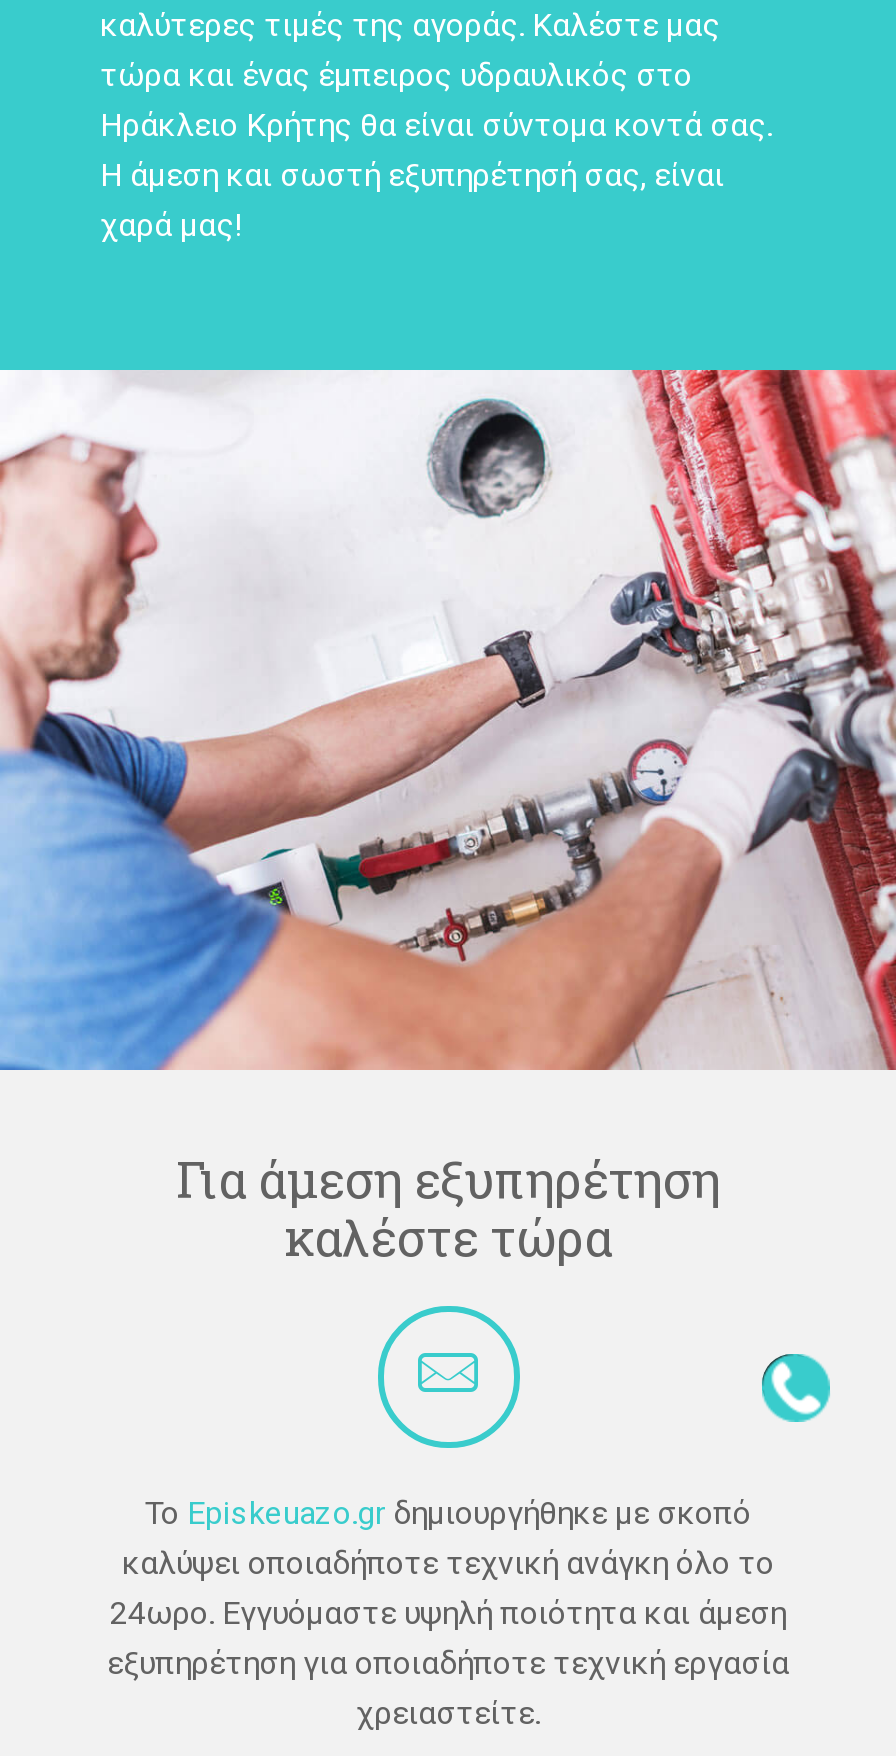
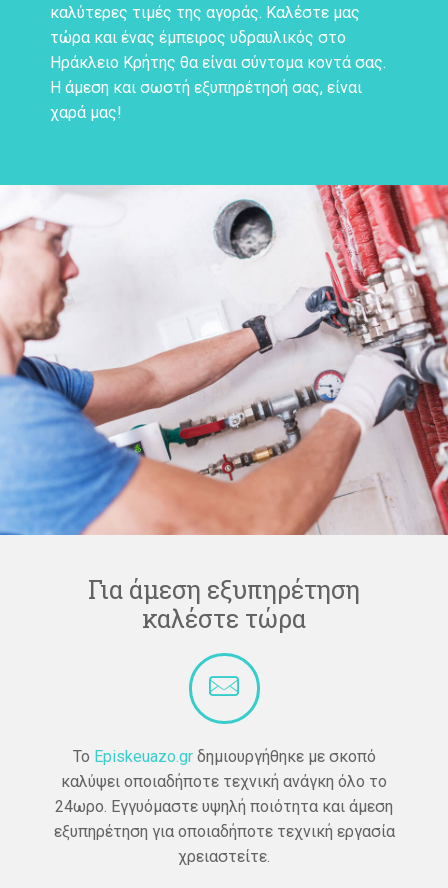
- [image]
